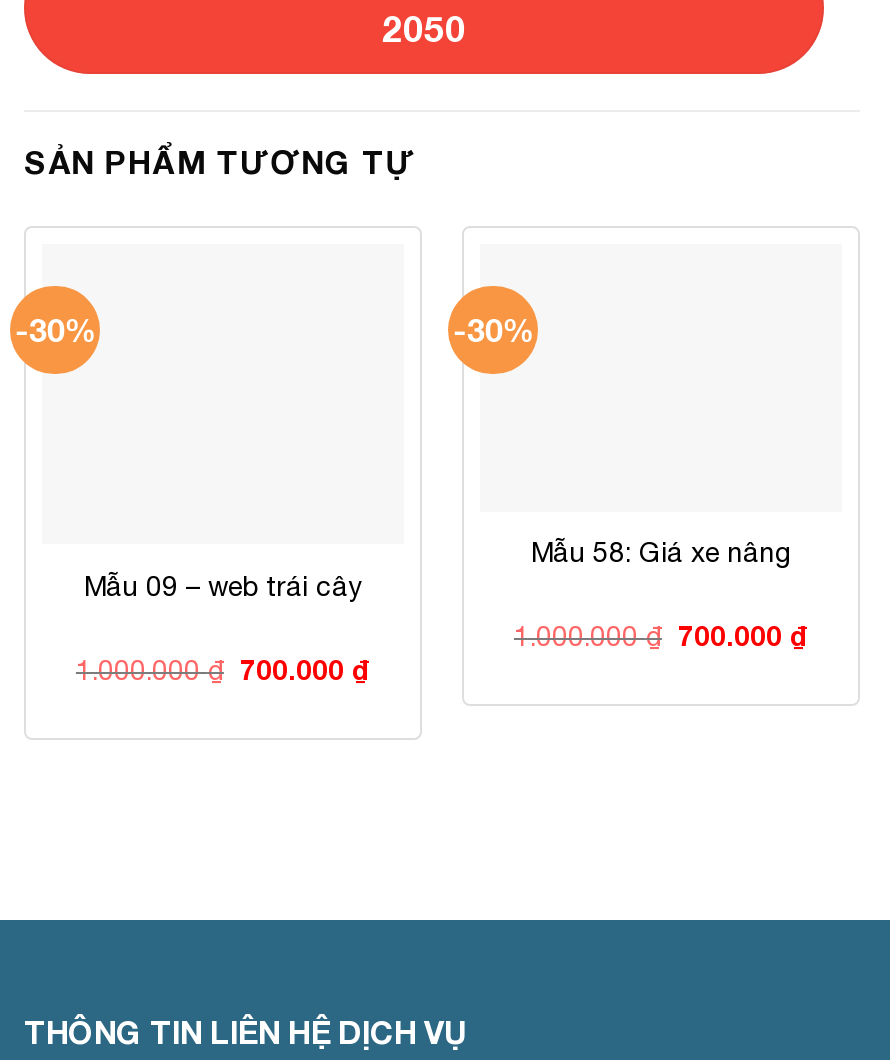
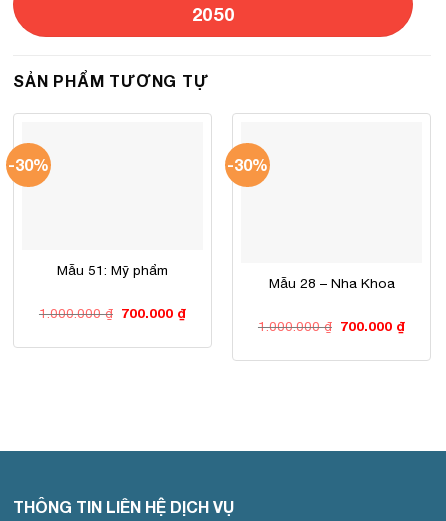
- Mẫu 58: Giá xe nâng
+ Mẫu 28 – Nha Khoa

- Mẫu 09 – web trái cây
+ Mẫu 51: Mỹ phẩm
